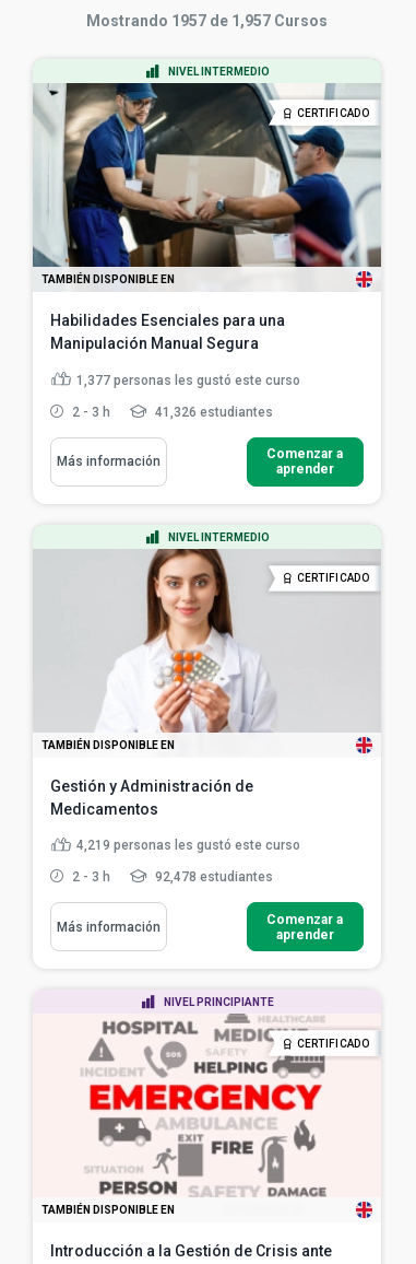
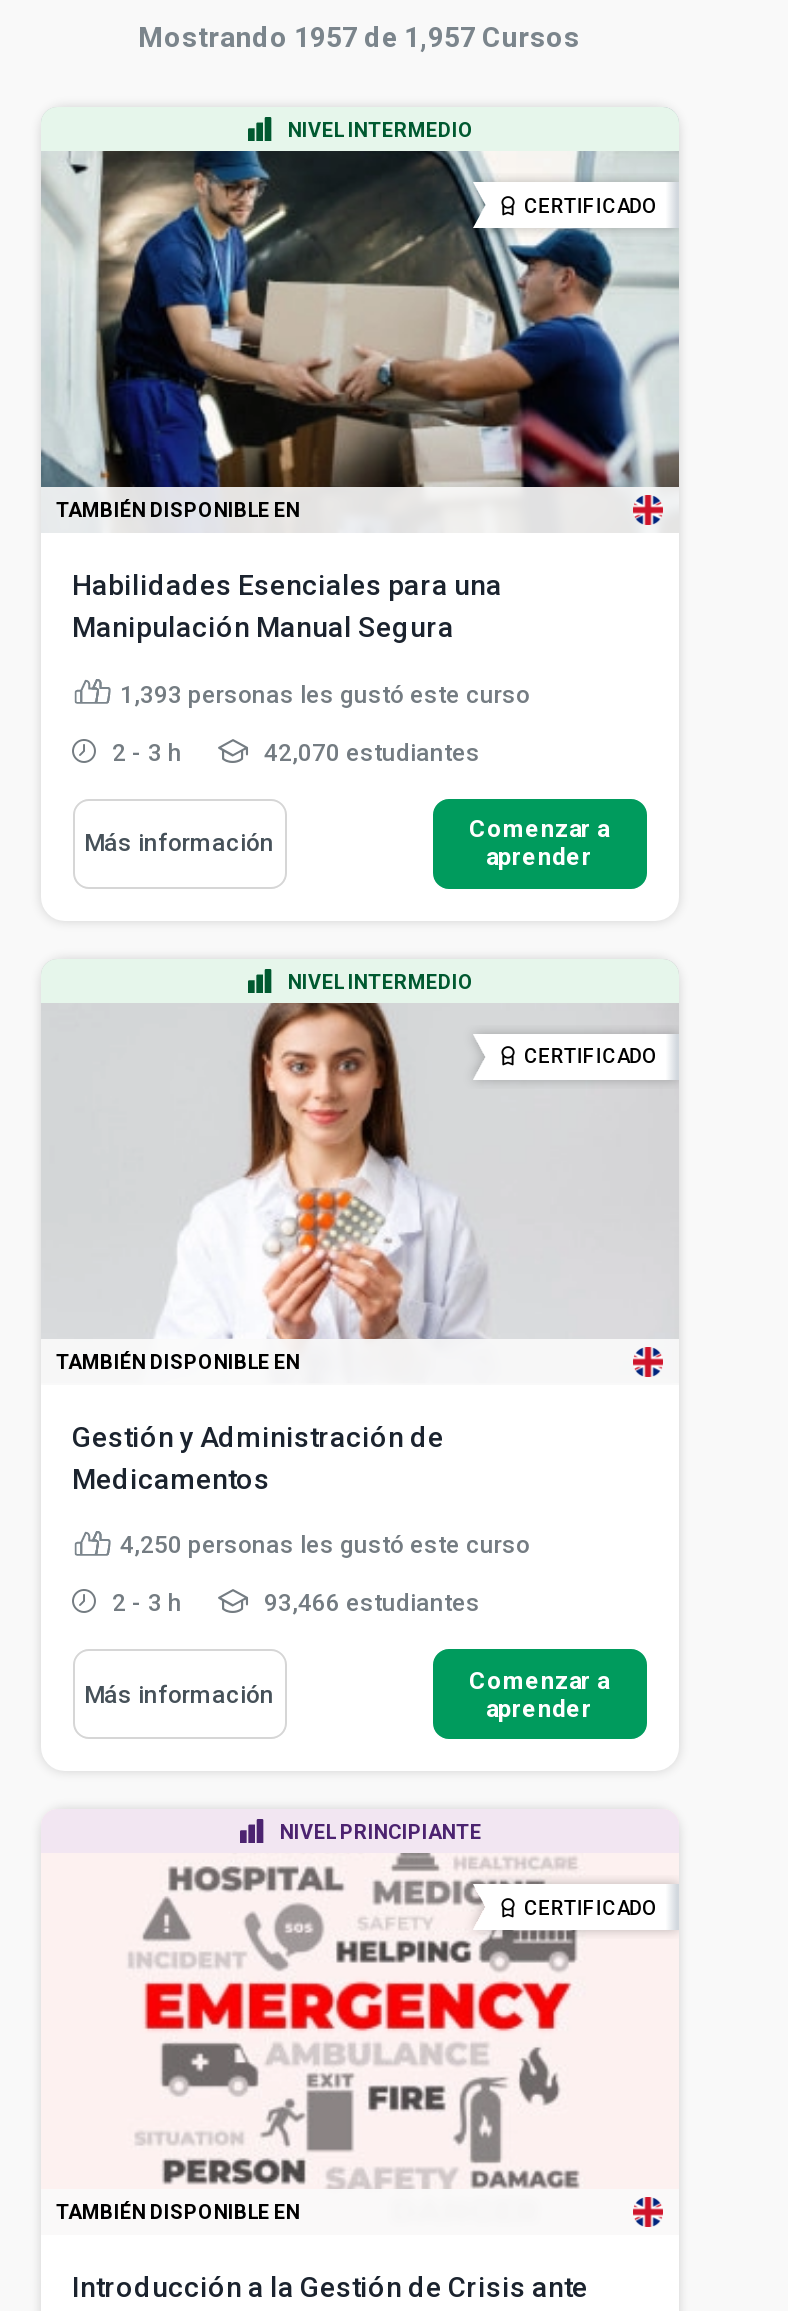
- 1,377 personas les gustó este curso
+ 1,393 personas les gustó este curso

- 41,326 estudiantes
+ 42,070 estudiantes

- 4,219 personas les gustó este curso
+ 4,250 personas les gustó este curso

- 92,478 estudiantes
+ 93,466 estudiantes
